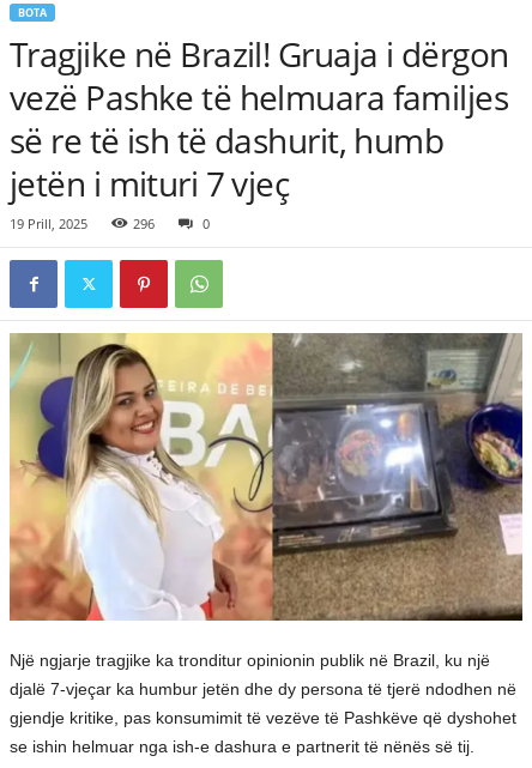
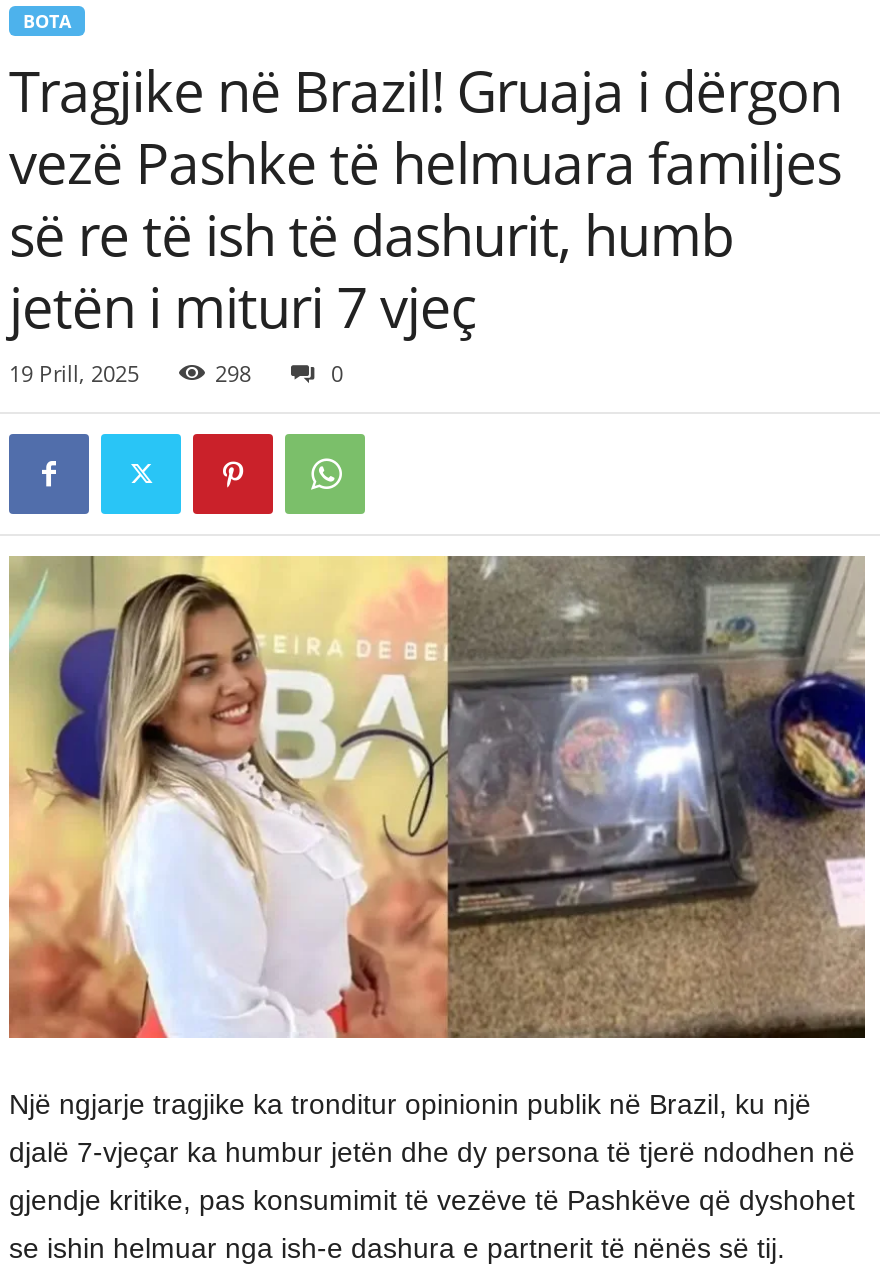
- 296
+ 298
